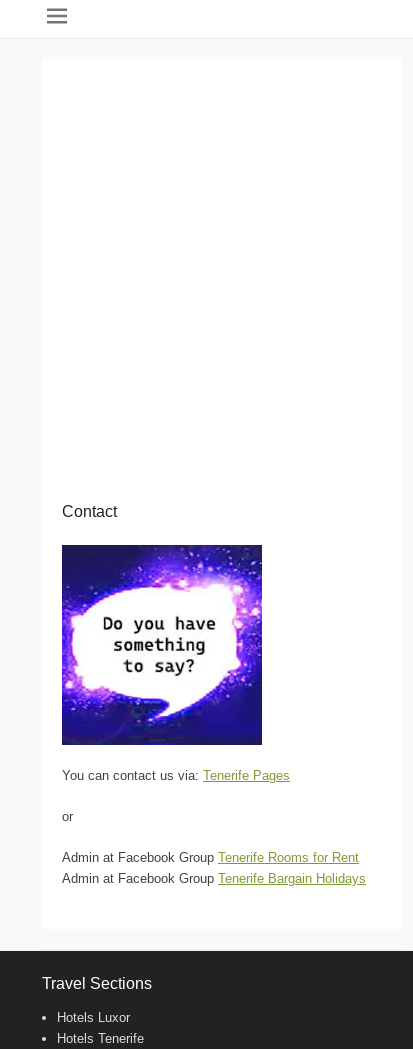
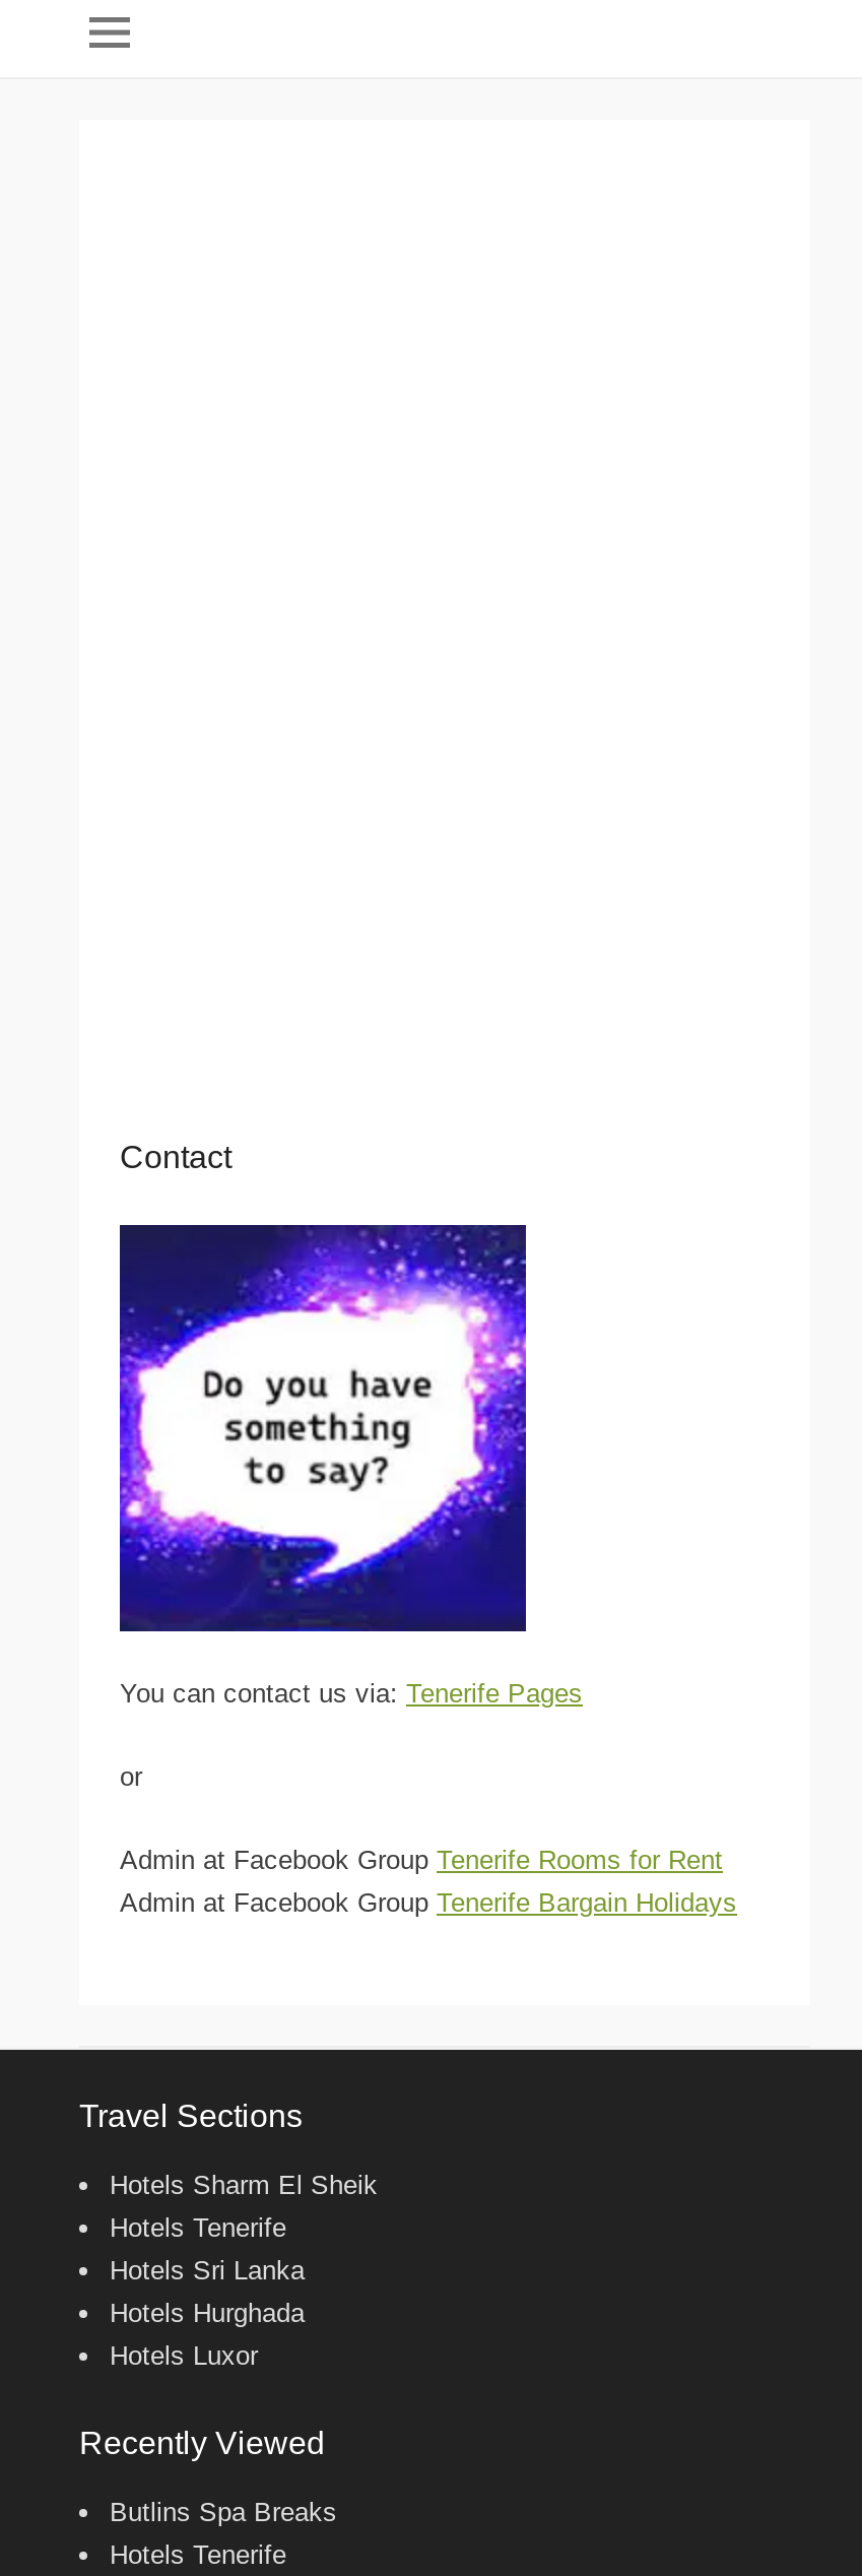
+ Hotels Sharm El Sheik
+ Hotels Tenerife
+ Hotels Sri Lanka
+ Hotels Hurghada

+ Recently Viewed
+ Butlins Spa Breaks
